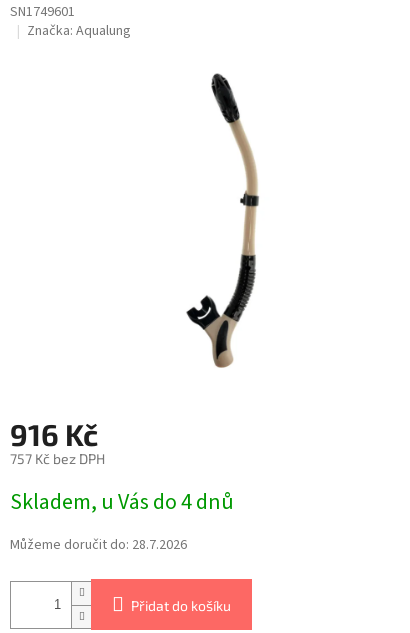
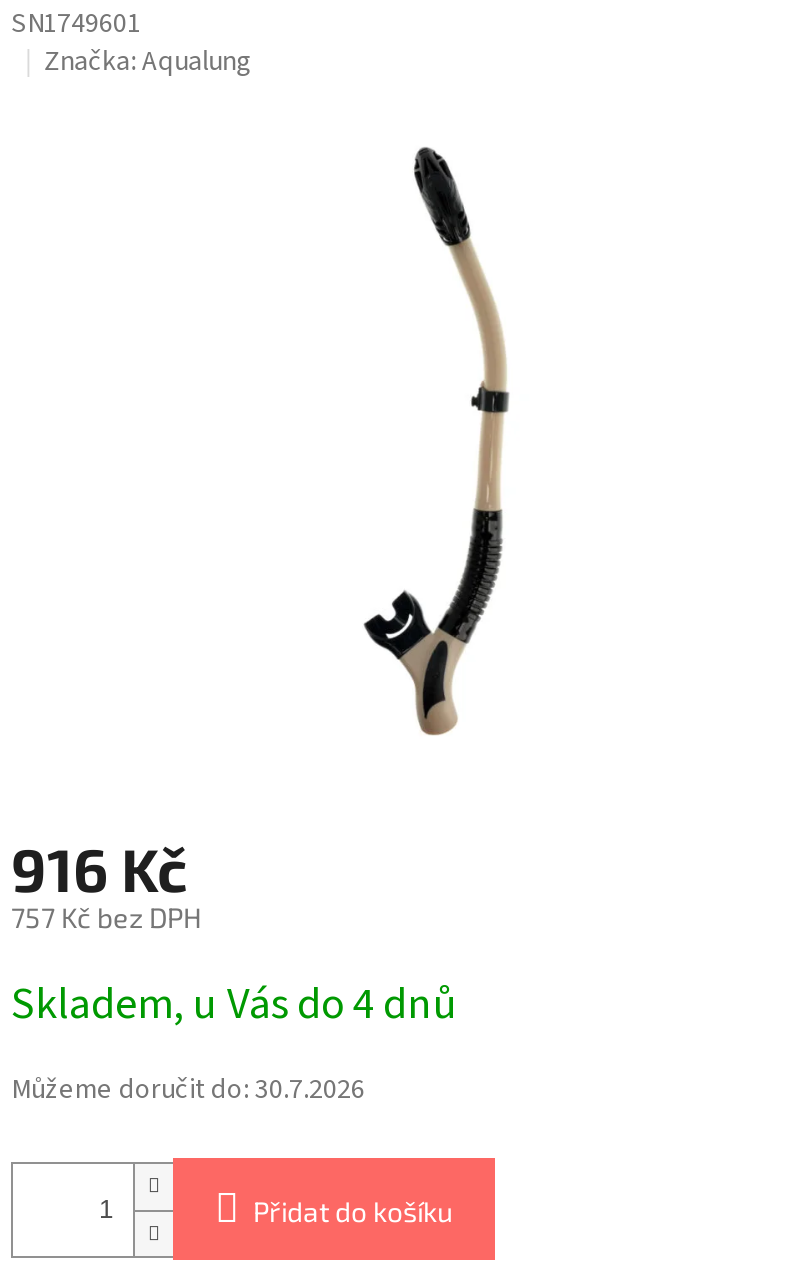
- Můžeme doručit do: 28.7.2026
+ Můžeme doručit do: 30.7.2026
